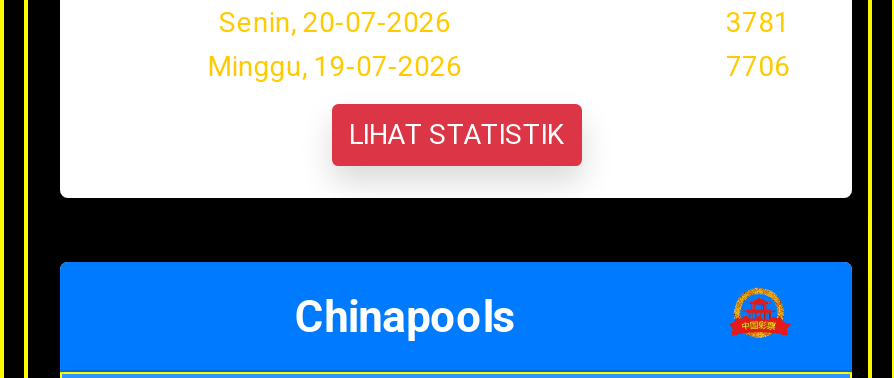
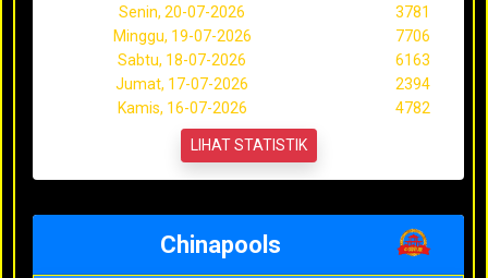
+ Sabtu, 18-07-2026
+ 6163
+ Jumat, 17-07-2026
+ 2394
+ Kamis, 16-07-2026
+ 4782
